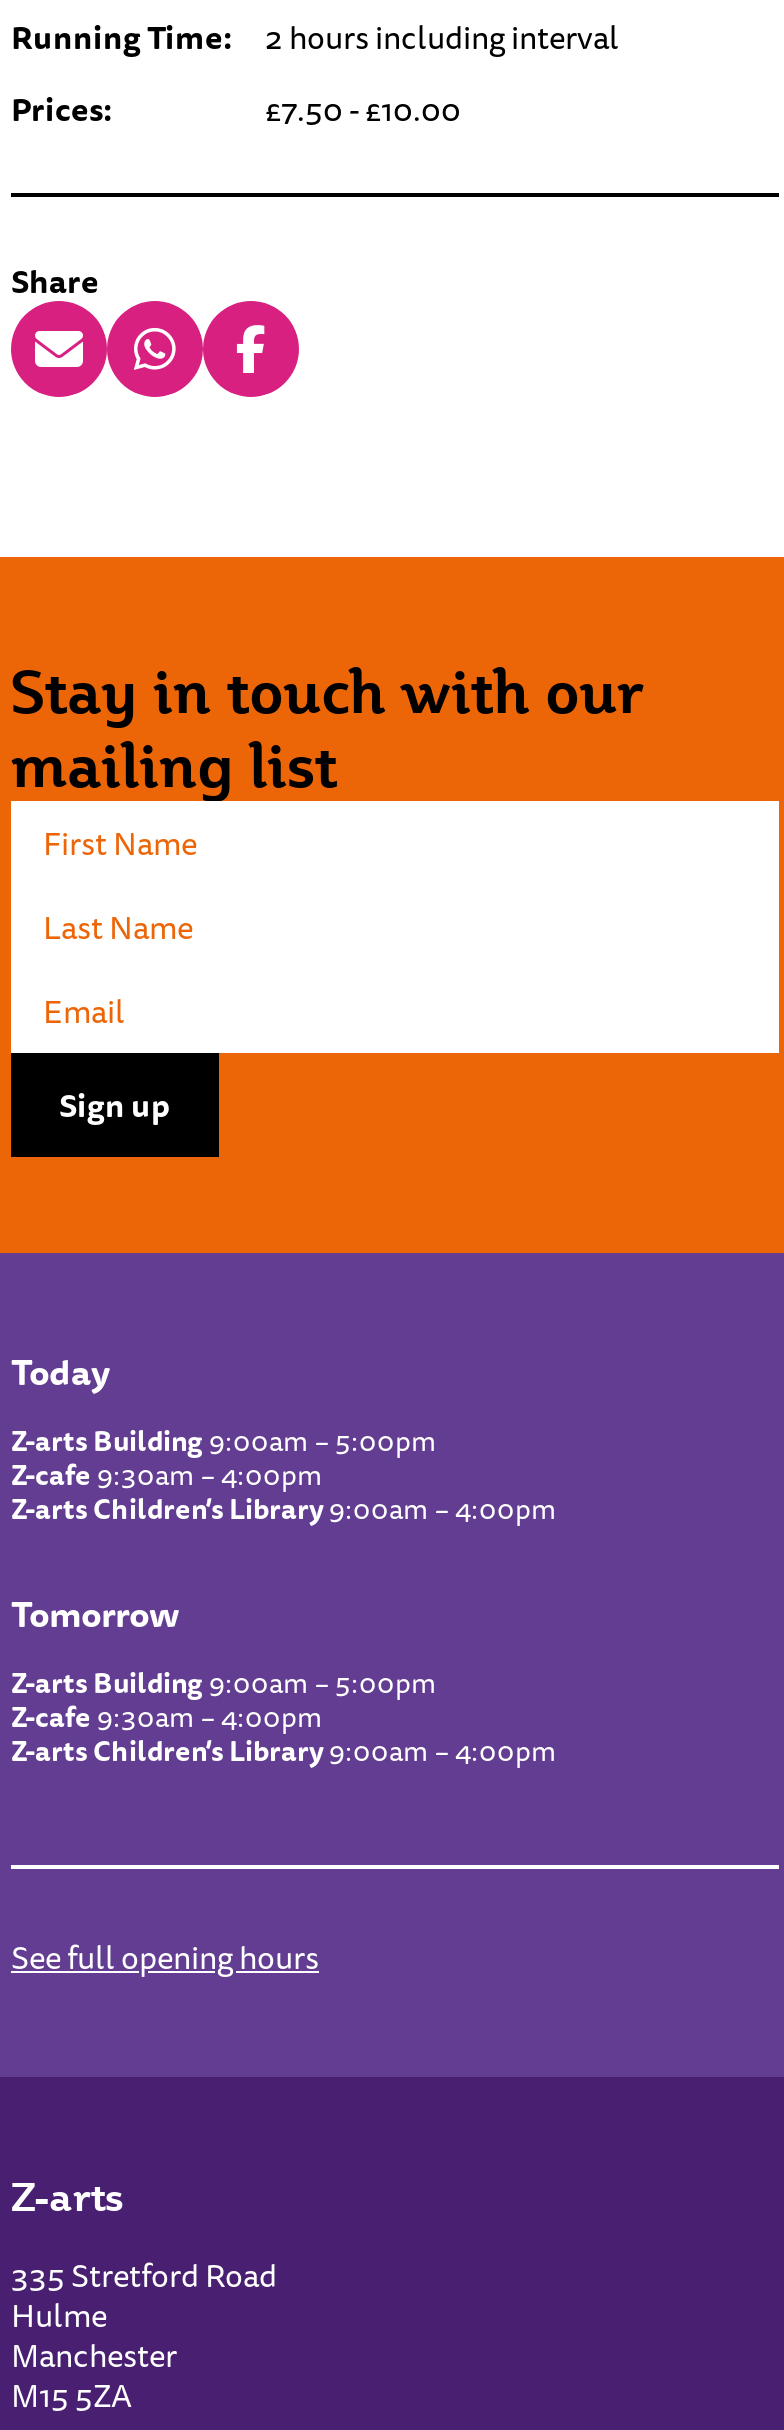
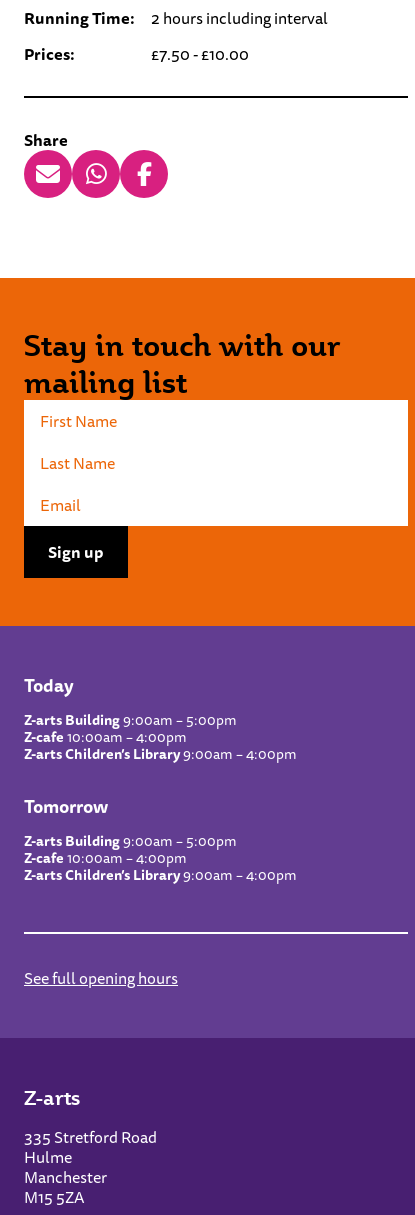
- Z-cafe9:30am – 4:00pm
+ Z-cafe10:00am – 4:00pm

- Z-cafe9:30am – 4:00pm
+ Z-cafe10:00am – 4:00pm
